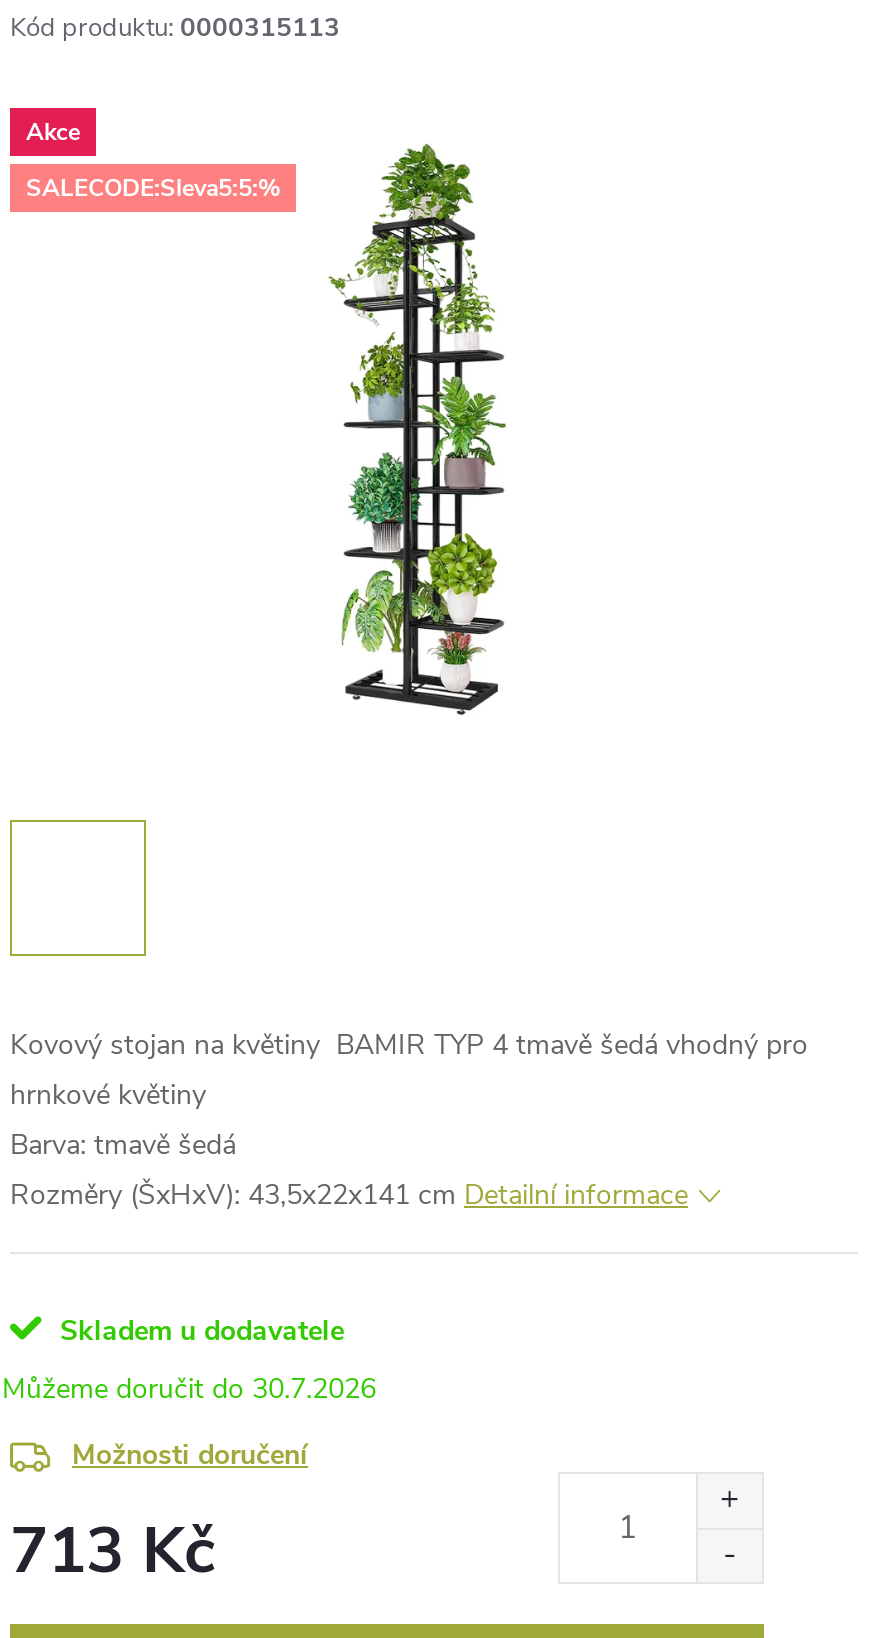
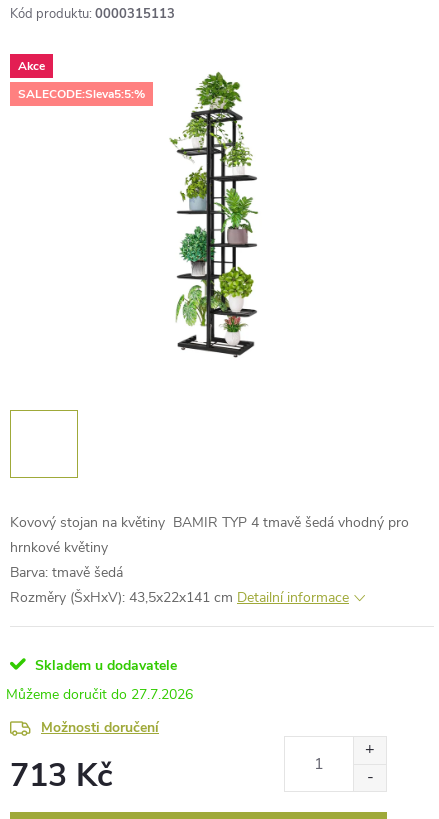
- 30.7.2026
+ 27.7.2026
